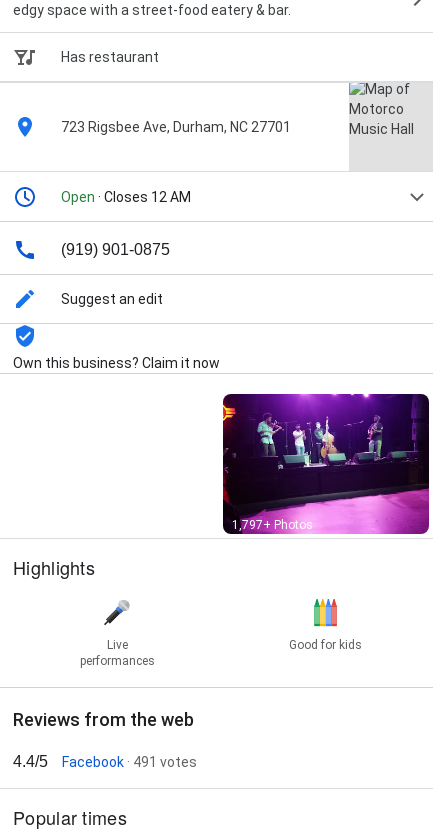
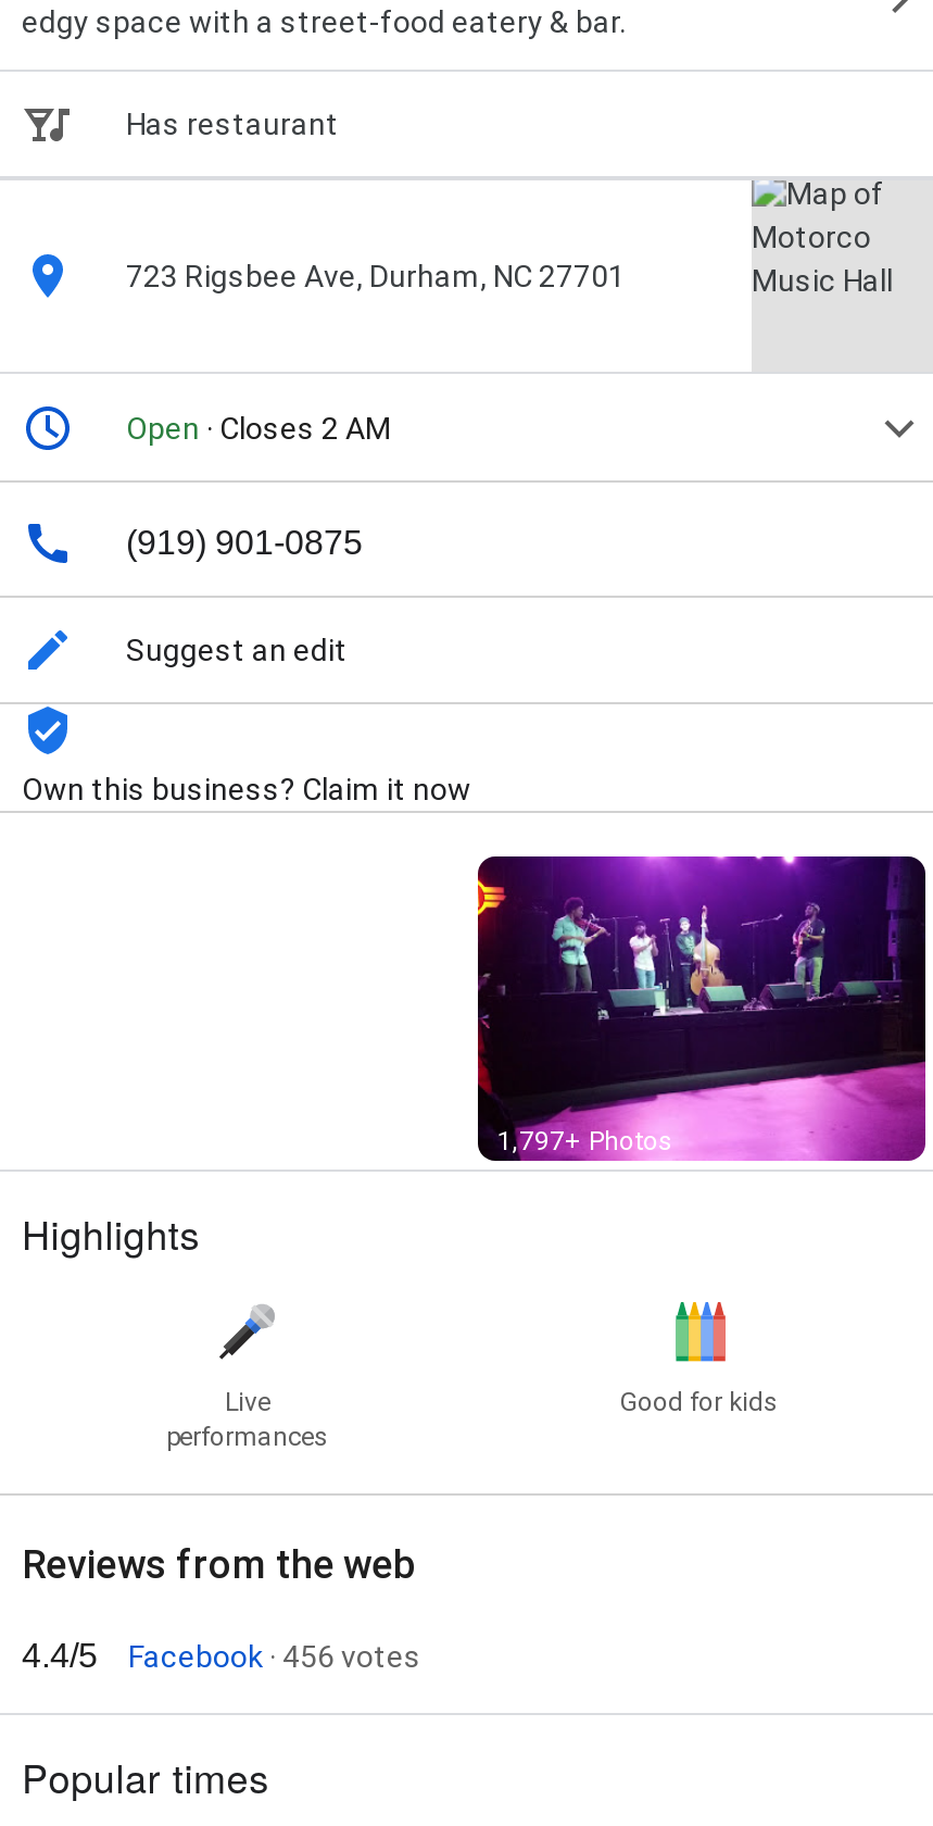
- Open · Closes 12 AM
+ Open · Closes 2 AM

- Facebook · 491 votes
+ Facebook · 456 votes
